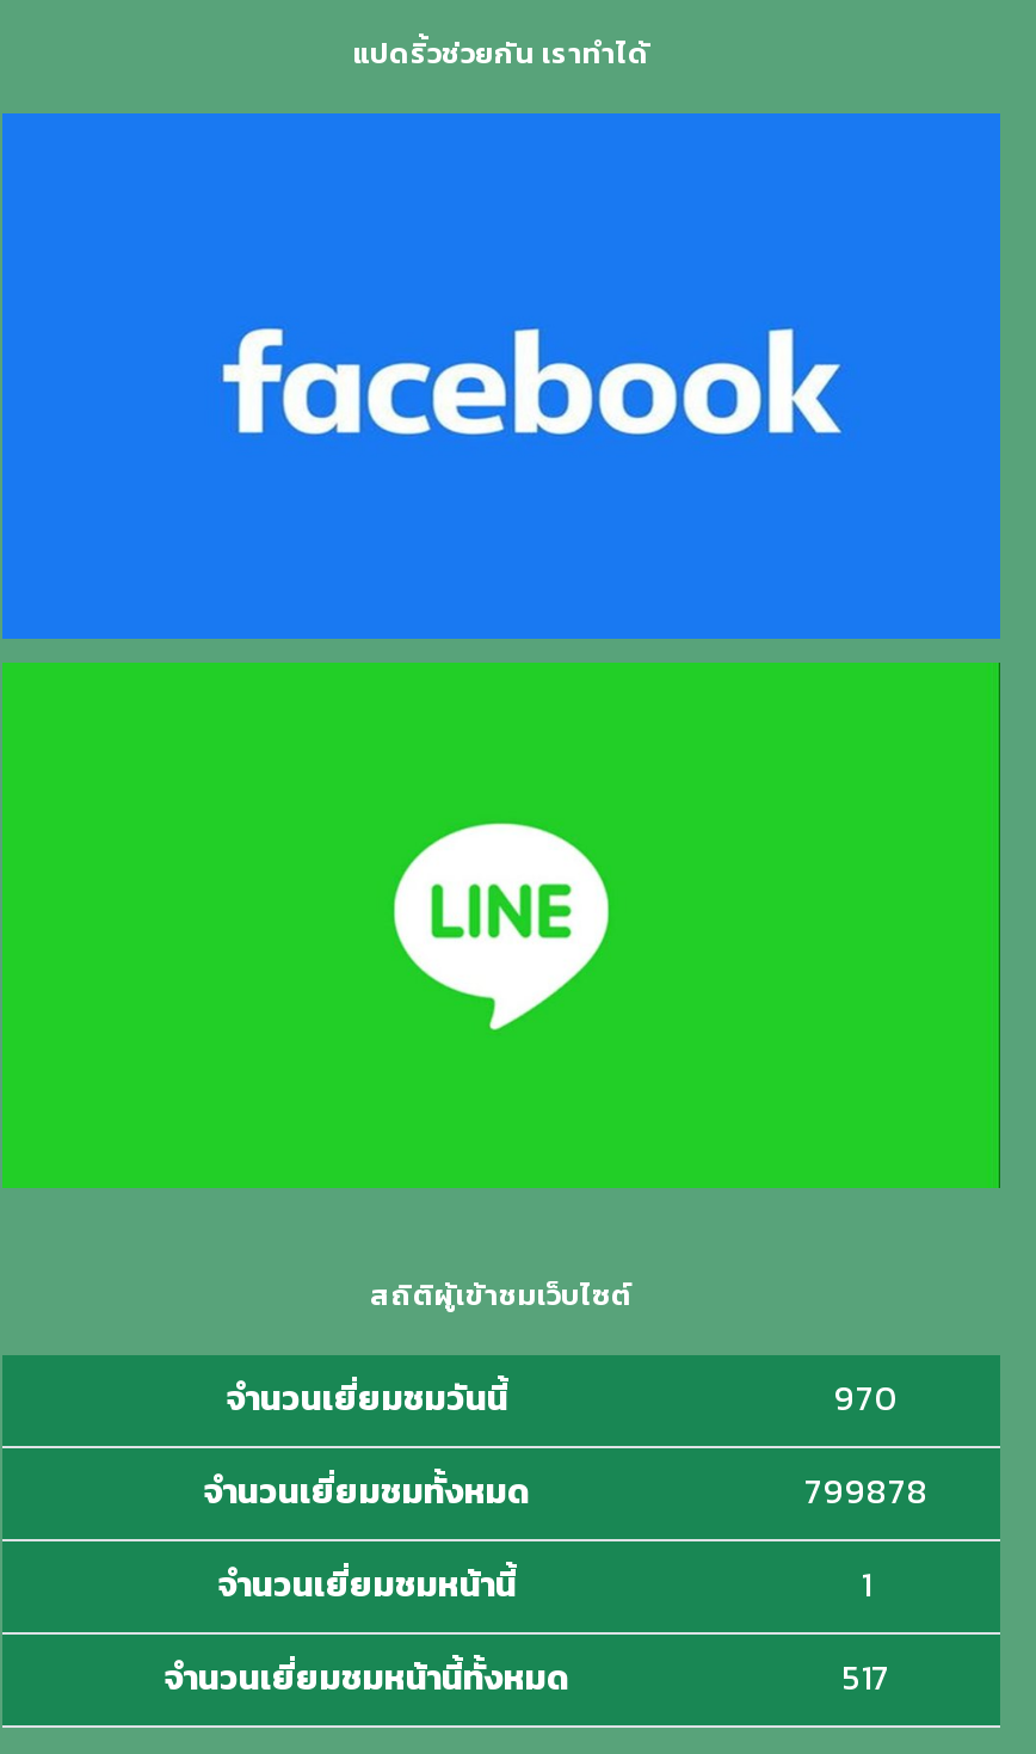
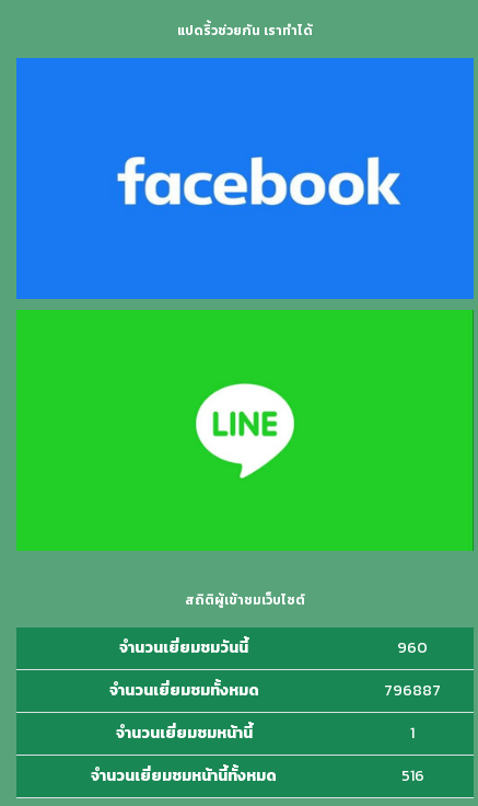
- 970
+ 960

- 799878
+ 796887

- 517
+ 516
